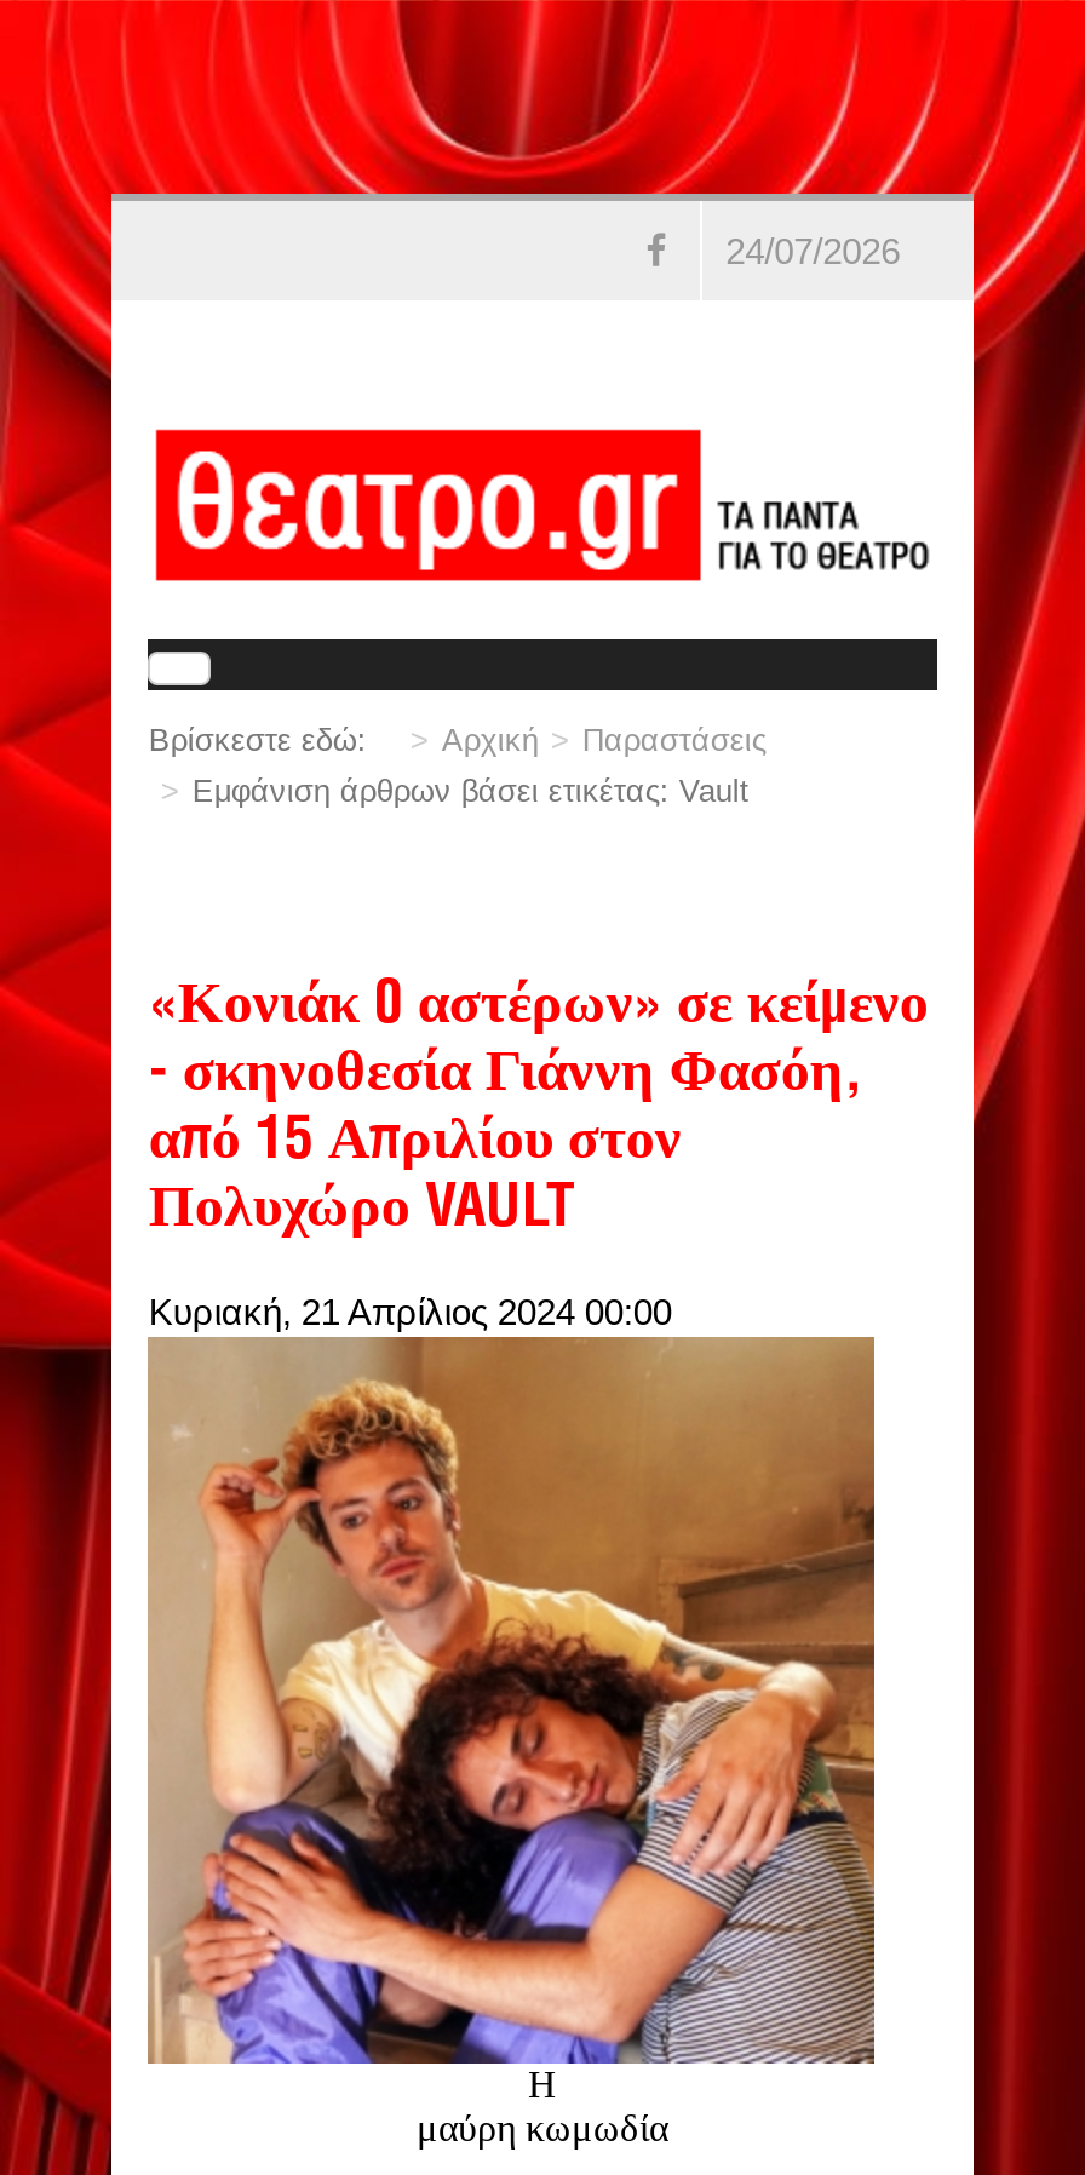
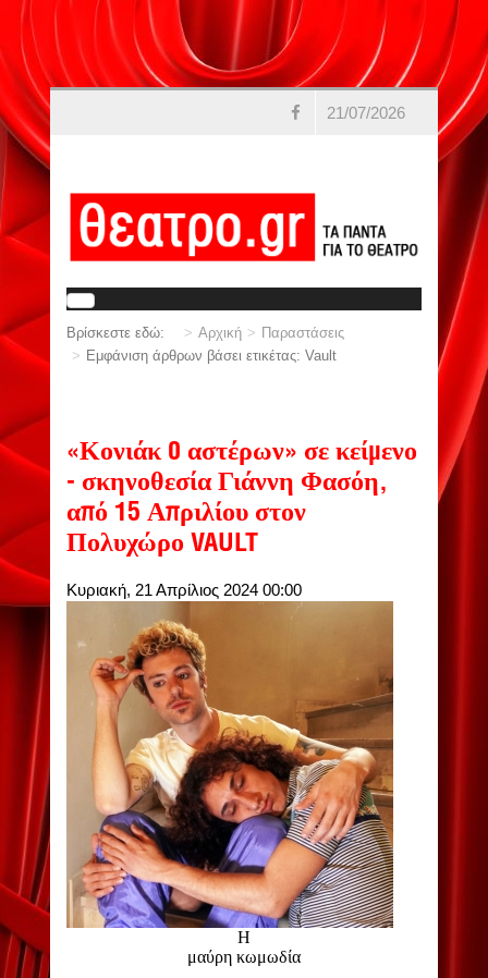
- 24/07/2026
+ 21/07/2026
